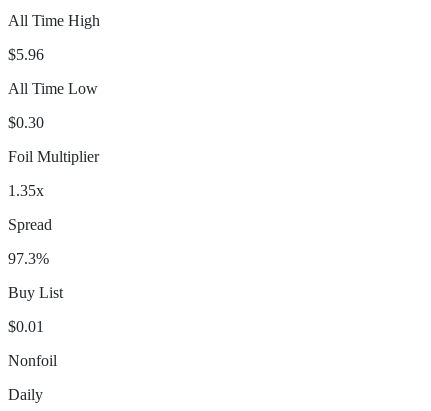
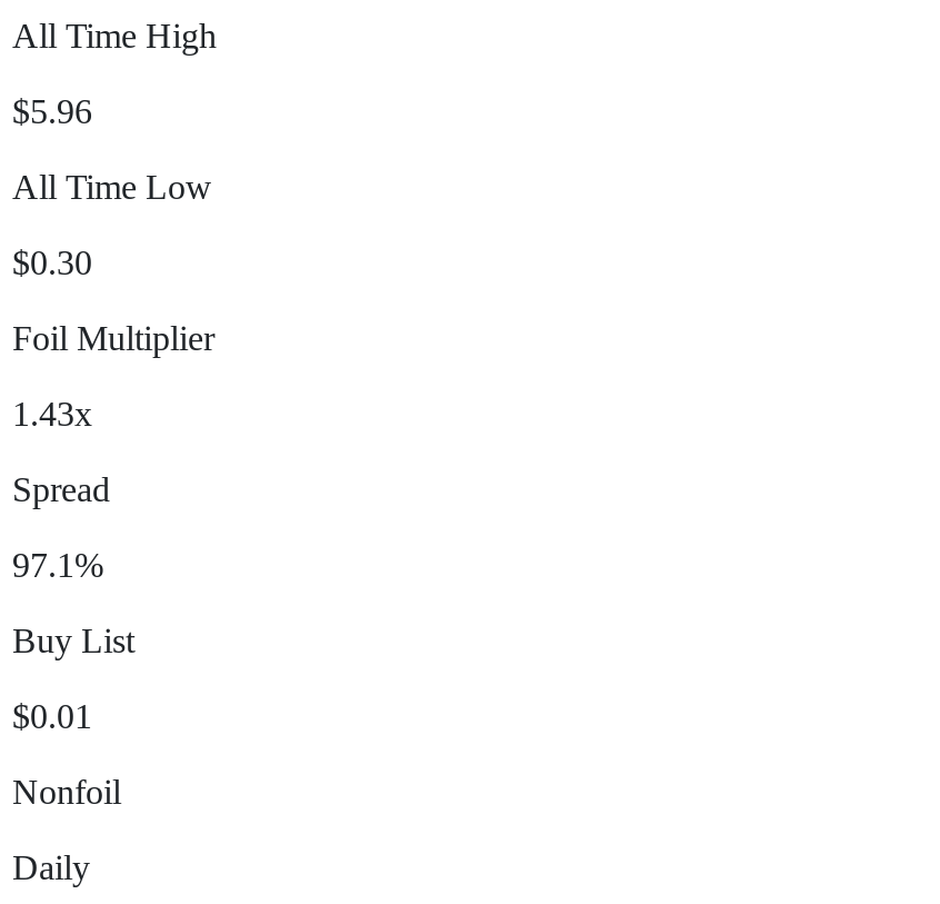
- 1.35x
+ 1.43x

- 97.3%
+ 97.1%
